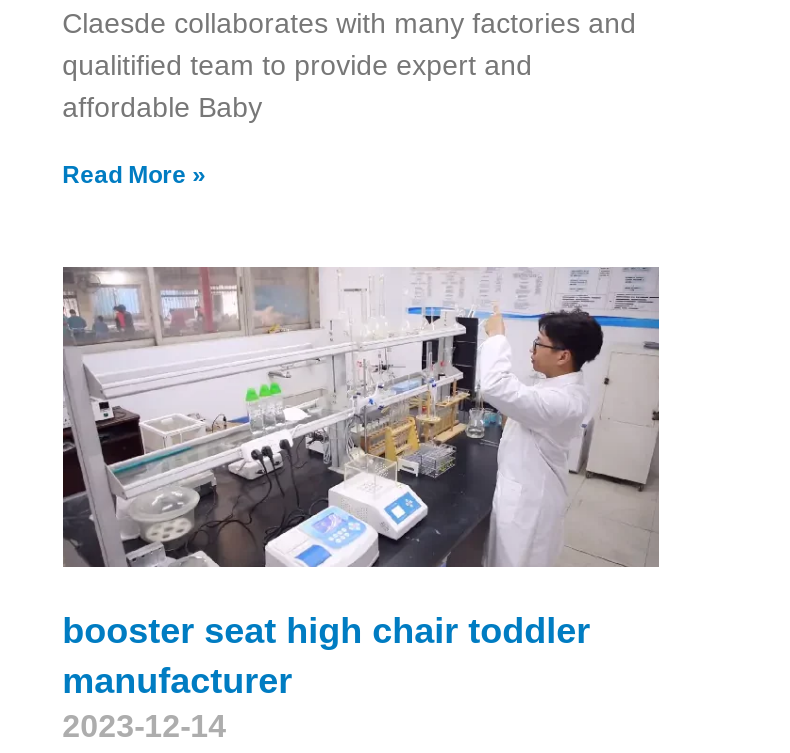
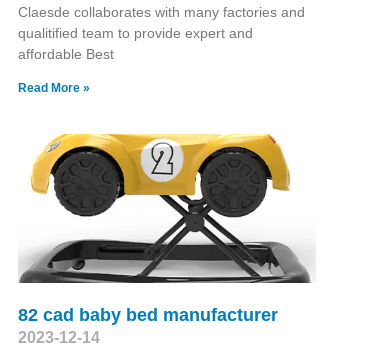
- affordable Baby
+ affordable Best

- [image]
- booster seat high chair toddler
- manufacturer
+ [image]
+ 82 cad baby bed manufacturer
